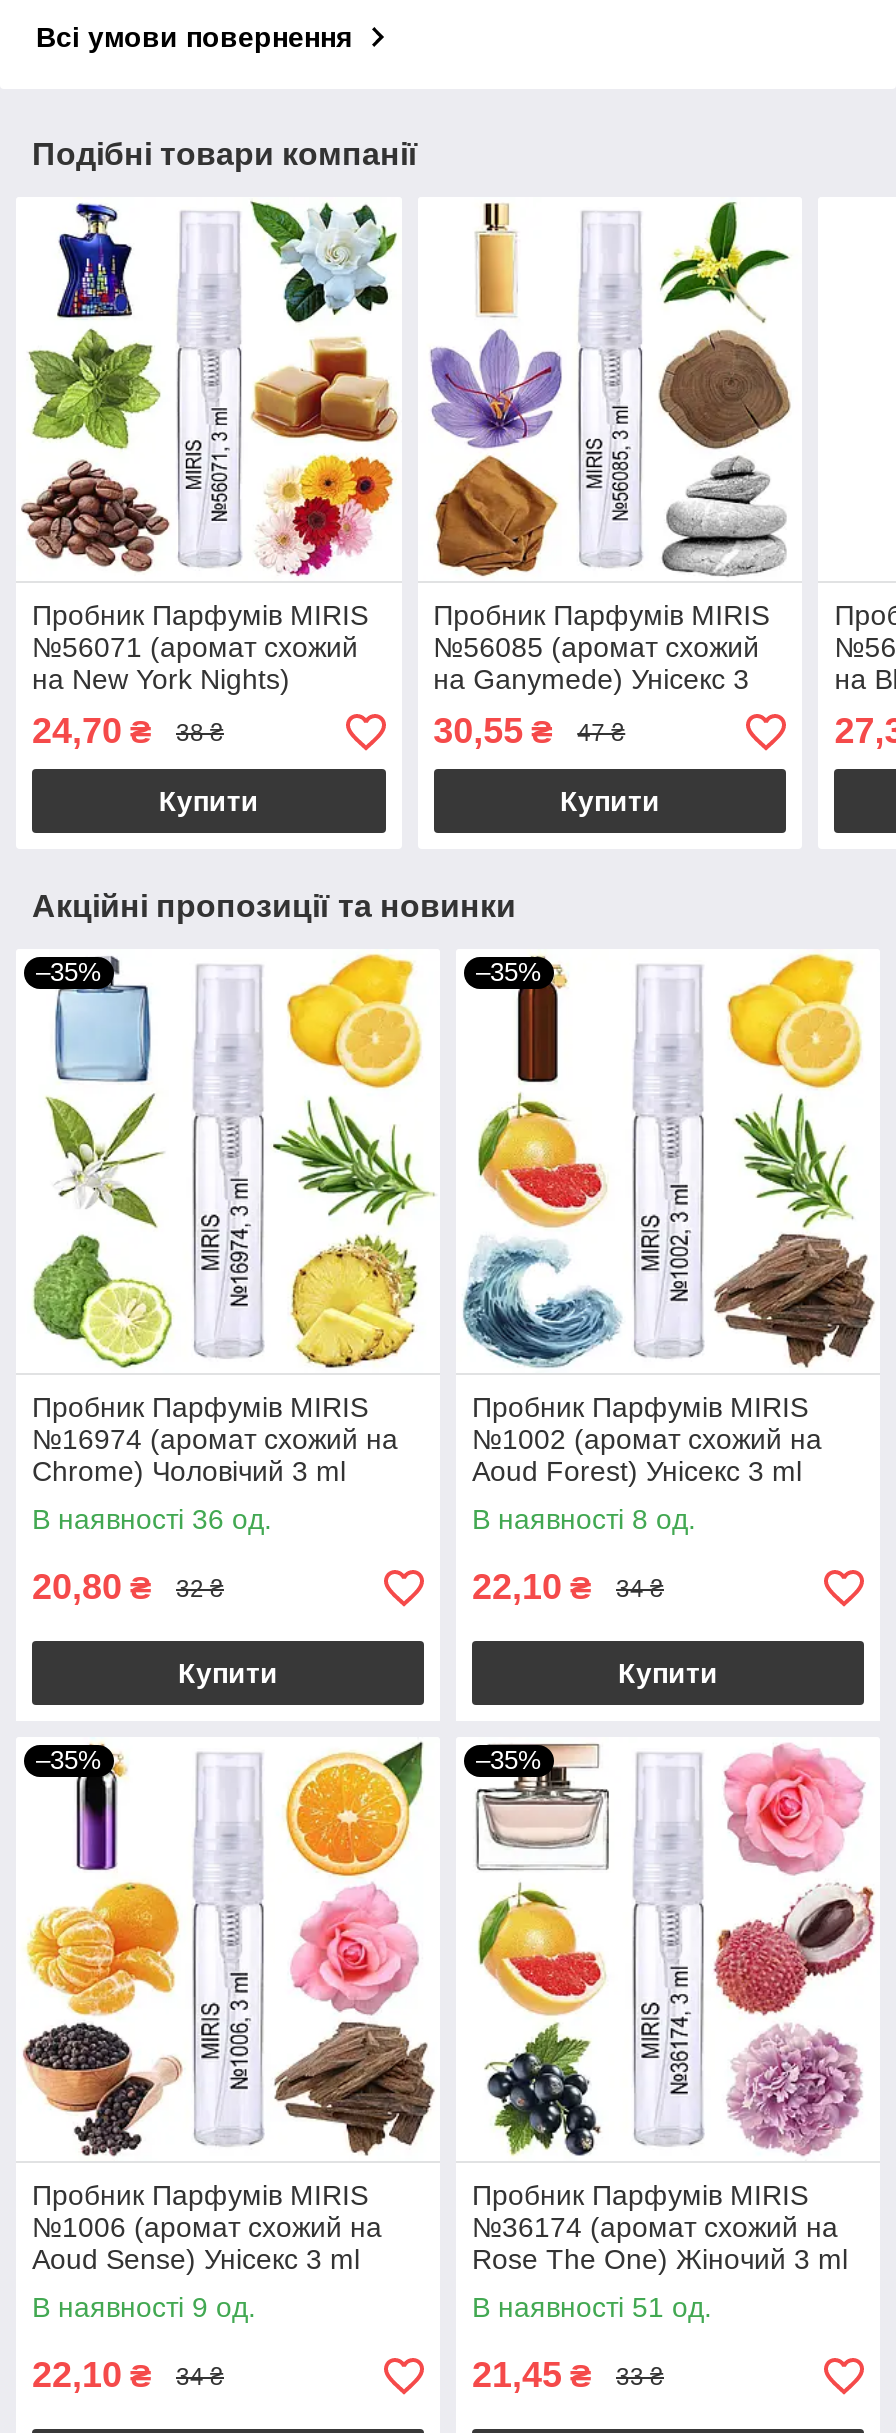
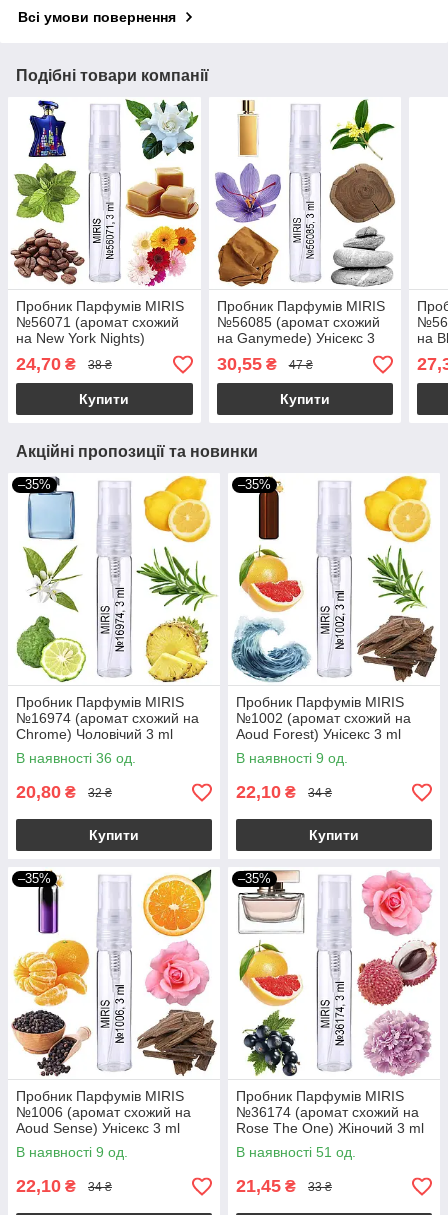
- В наявності 8 од.
+ В наявності 9 од.
